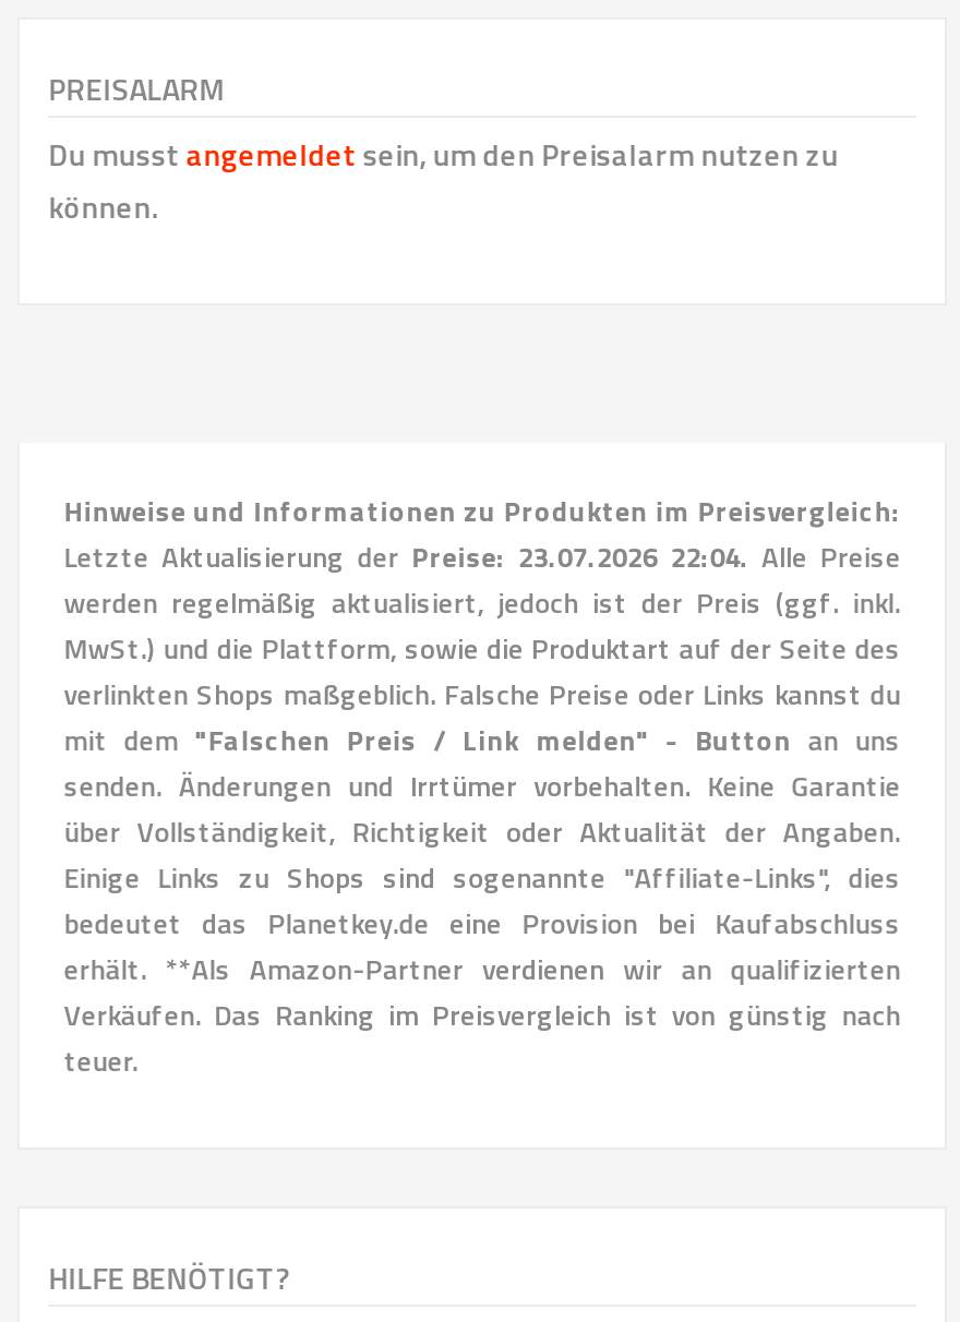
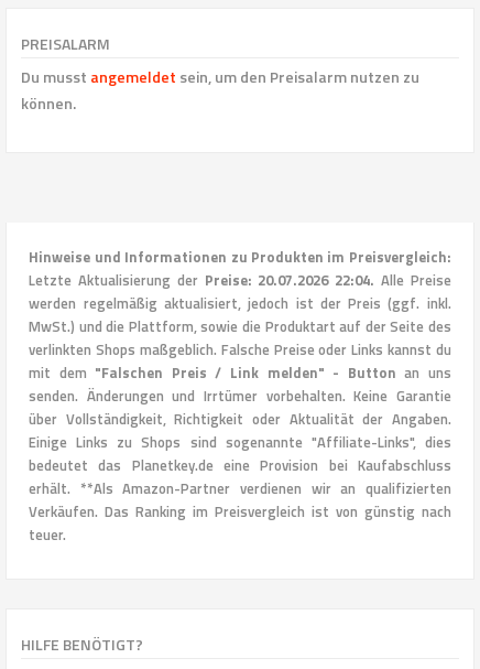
- Letzte Aktualisierung der Preise: 23.07.2026 22:04. Alle Preise
+ Letzte Aktualisierung der Preise: 20.07.2026 22:04. Alle Preise
